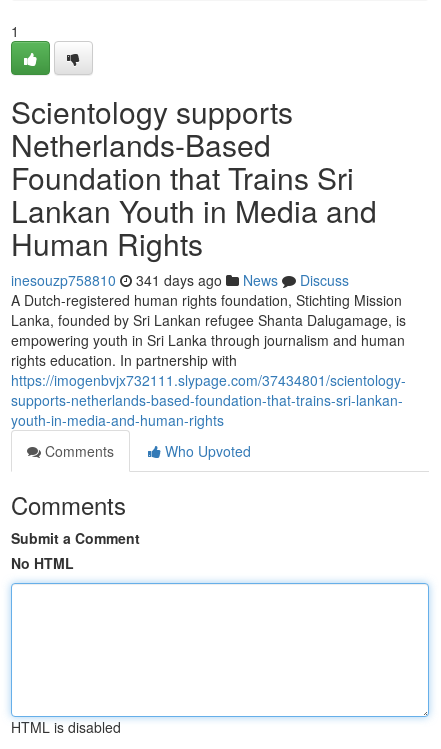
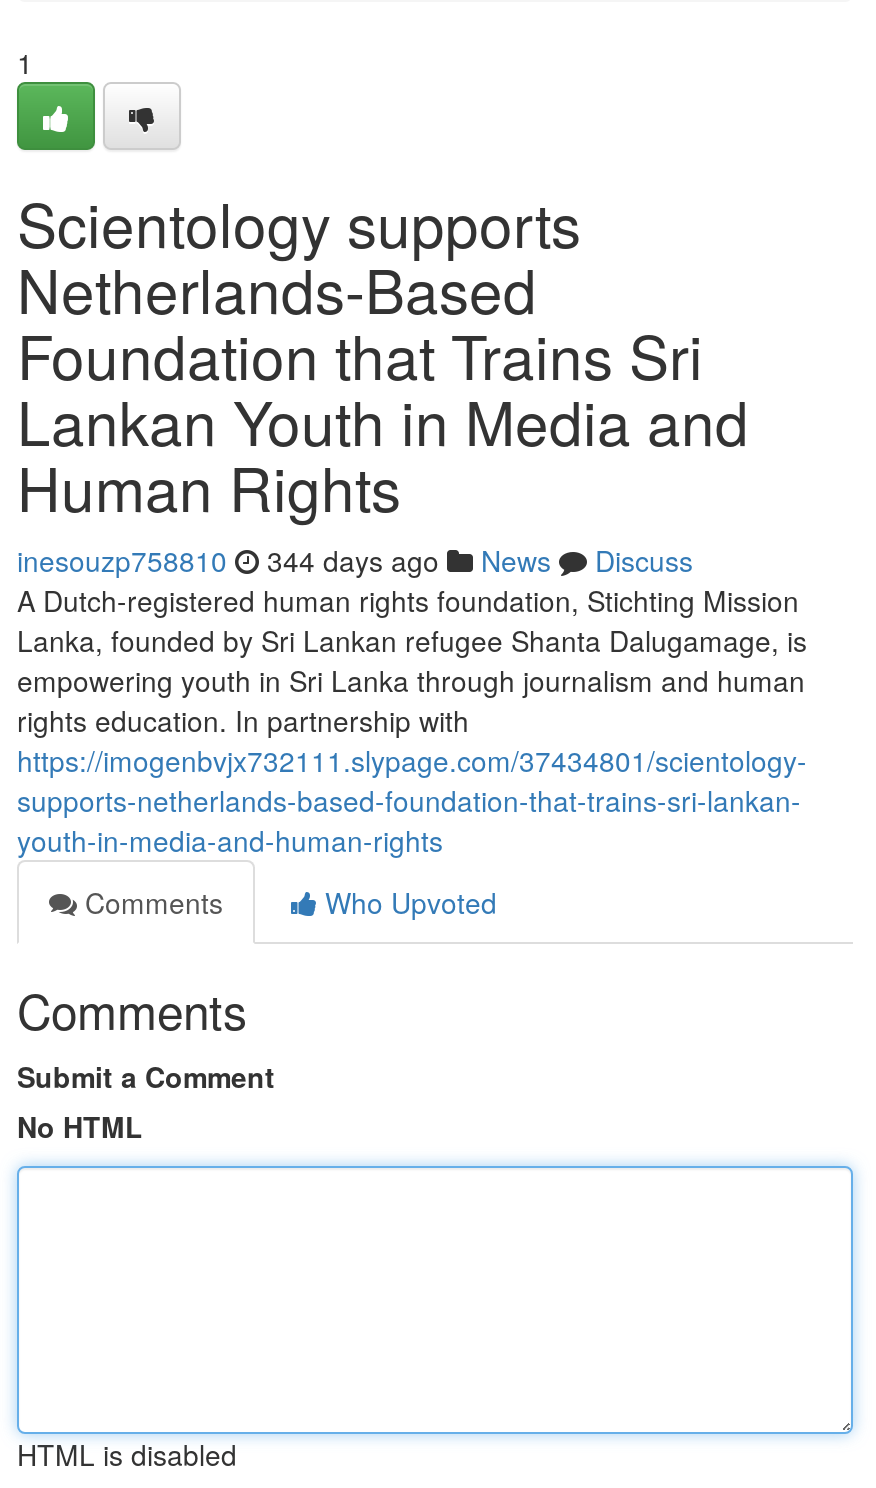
- inesouzp758810 341 days ago News Discuss
+ inesouzp758810 344 days ago News Discuss
